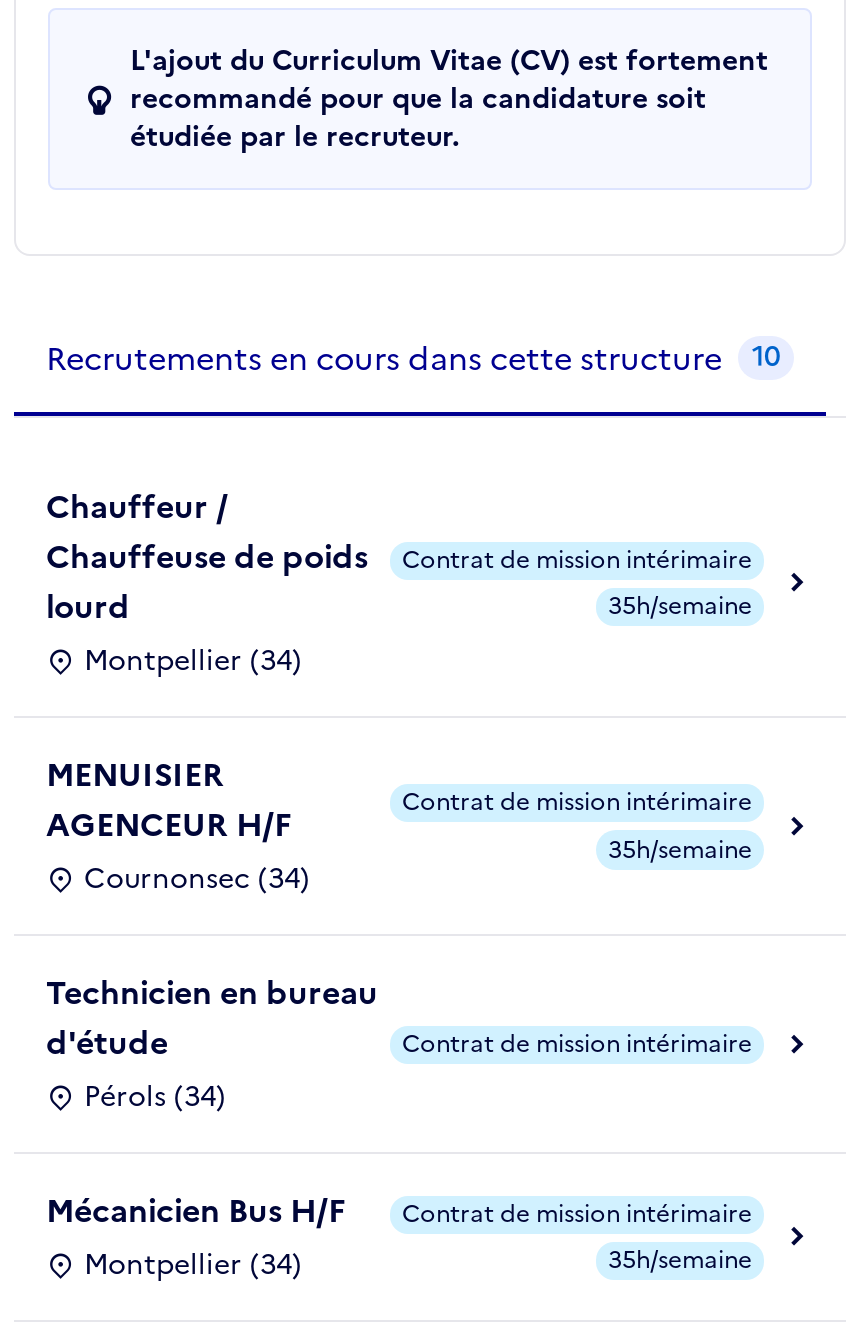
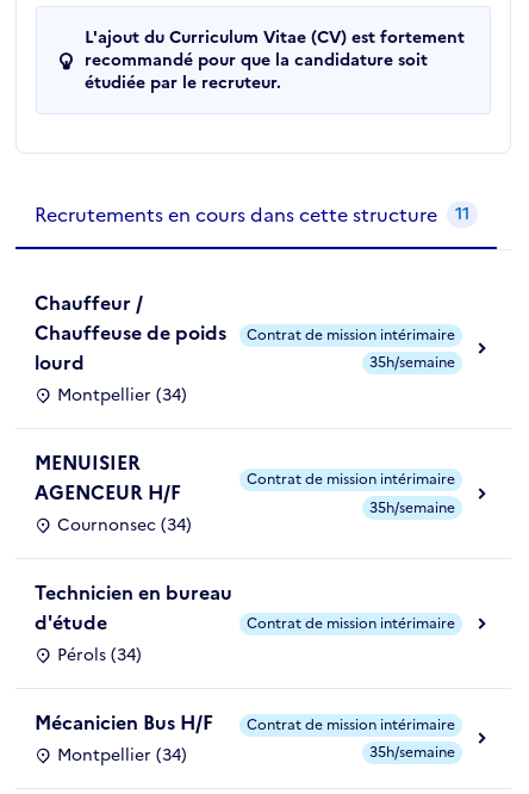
- 10
+ 11
